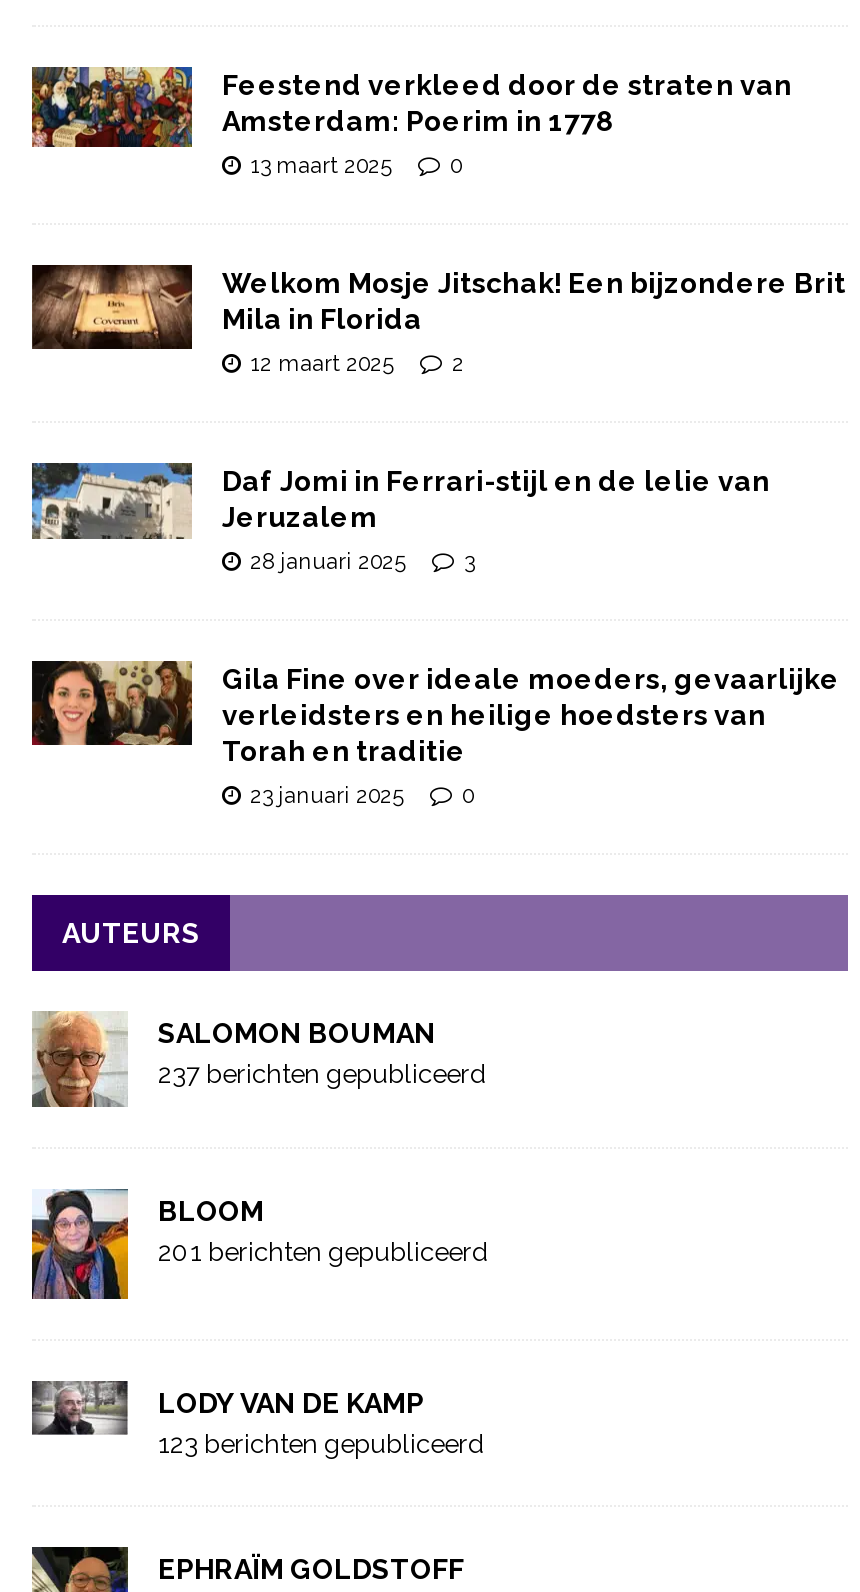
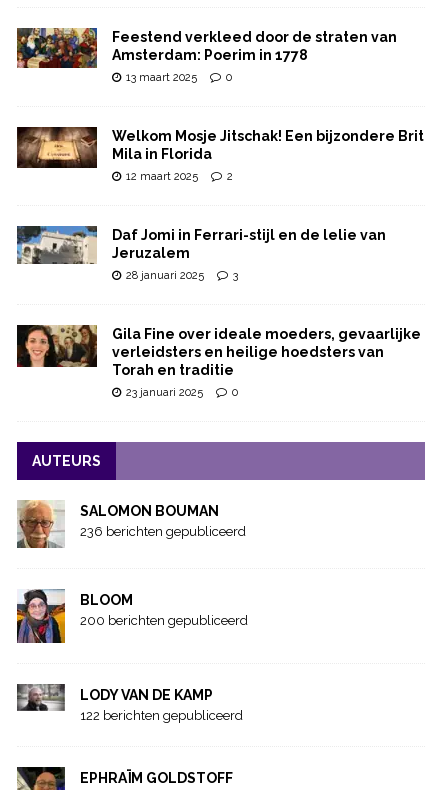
- 237 berichten gepubliceerd
+ 236 berichten gepubliceerd

- 201 berichten gepubliceerd
+ 200 berichten gepubliceerd

- 123 berichten gepubliceerd
+ 122 berichten gepubliceerd
